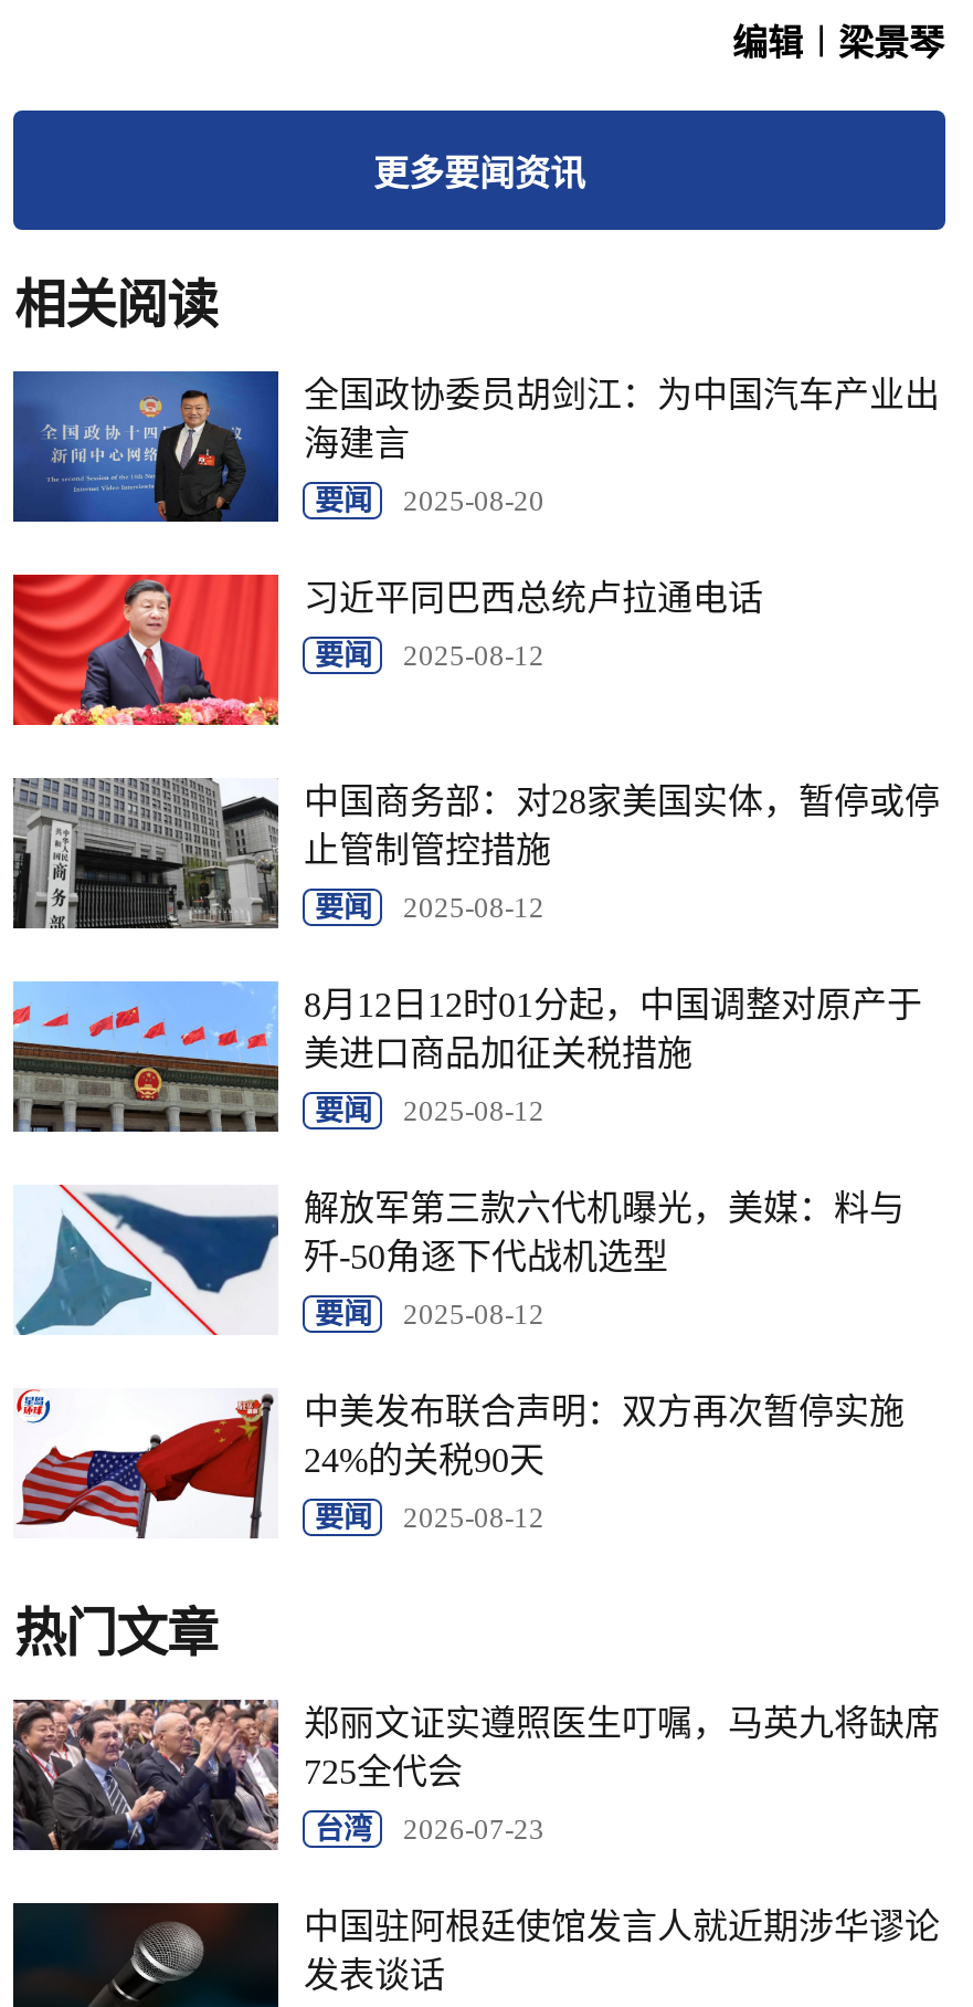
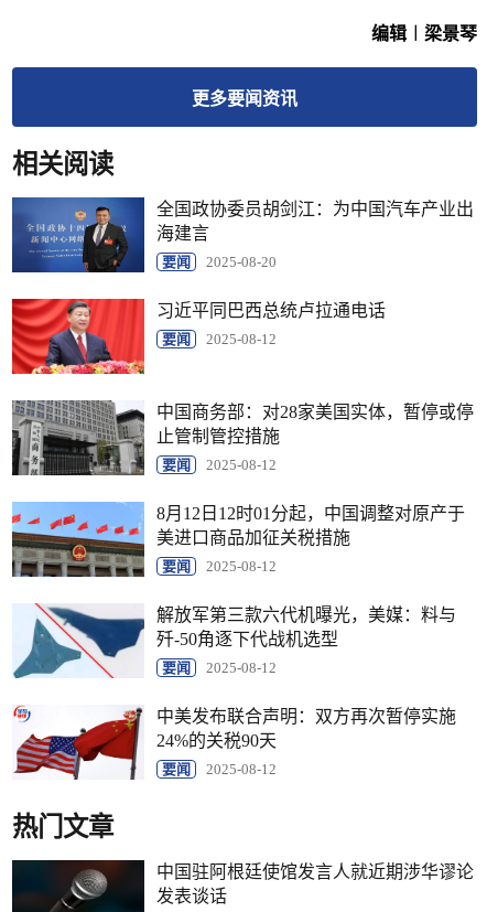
- [image]
- 郑丽文证实遵照医生叮嘱，马英九将缺席
- 725全代会
- 台湾
- 2026-07-23
